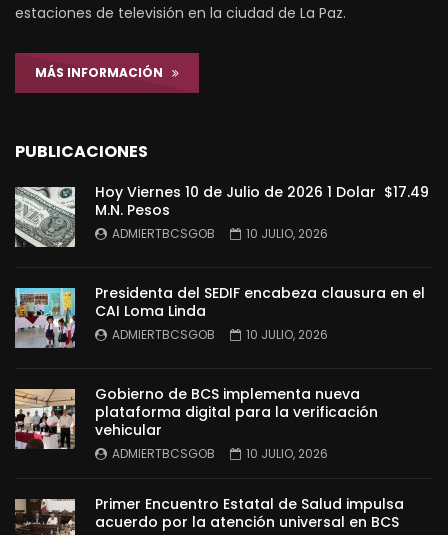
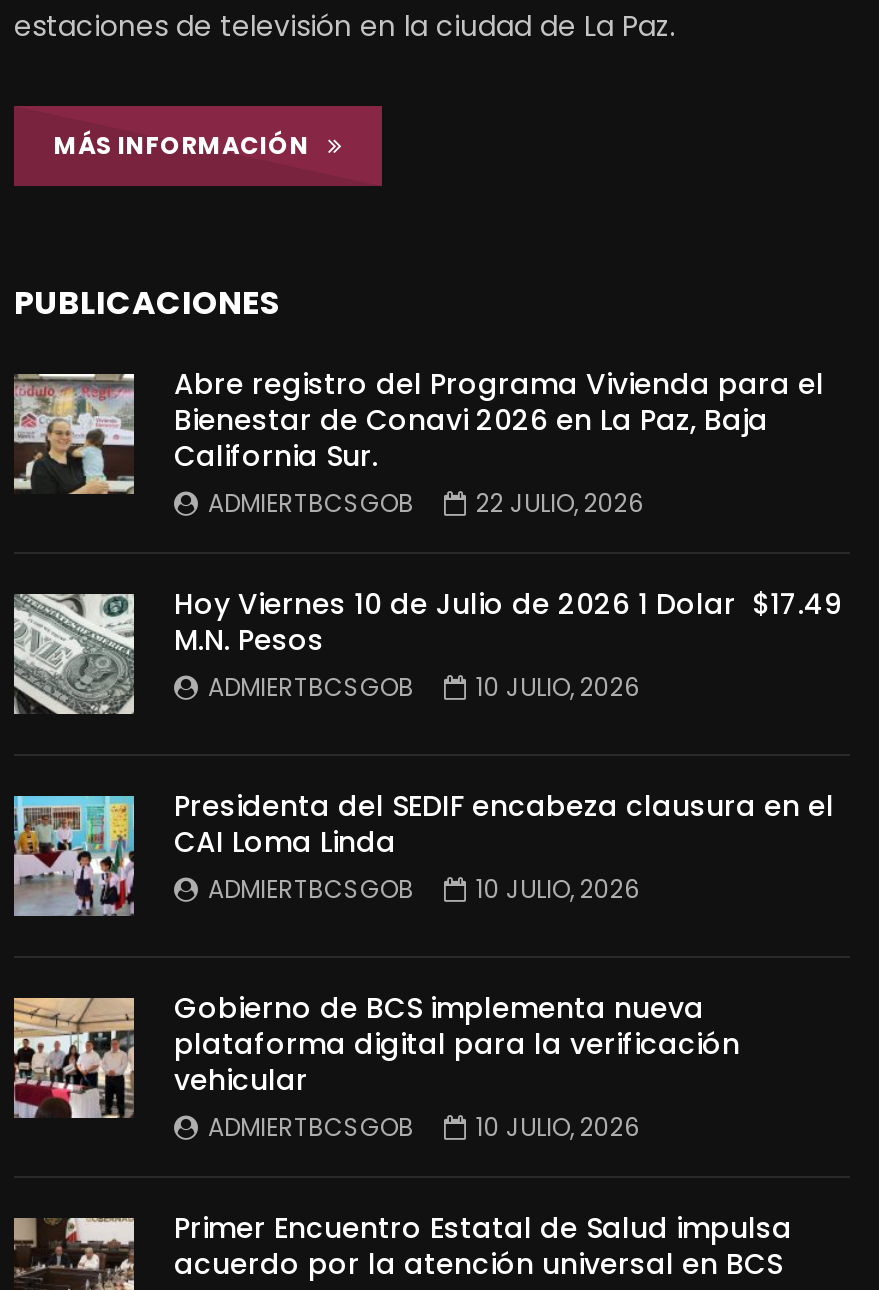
+ [image]
+ Abre registro del Programa Vivienda para el
+ Bienestar de Conavi 2026 en La Paz, Baja
+ California Sur.
+ ADMIERTBCSGOB
+ 22 JULIO, 2026
